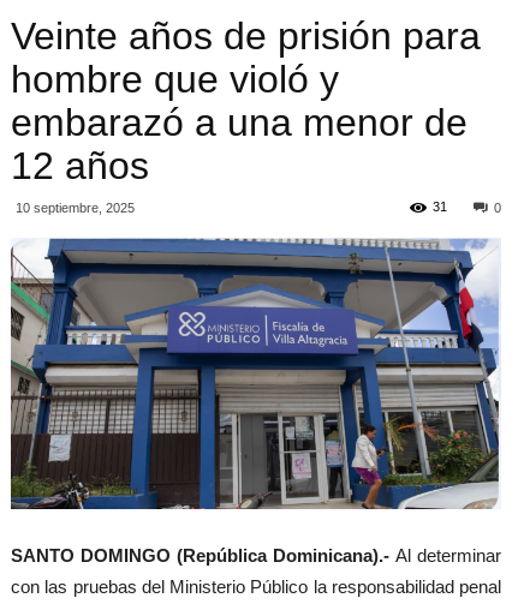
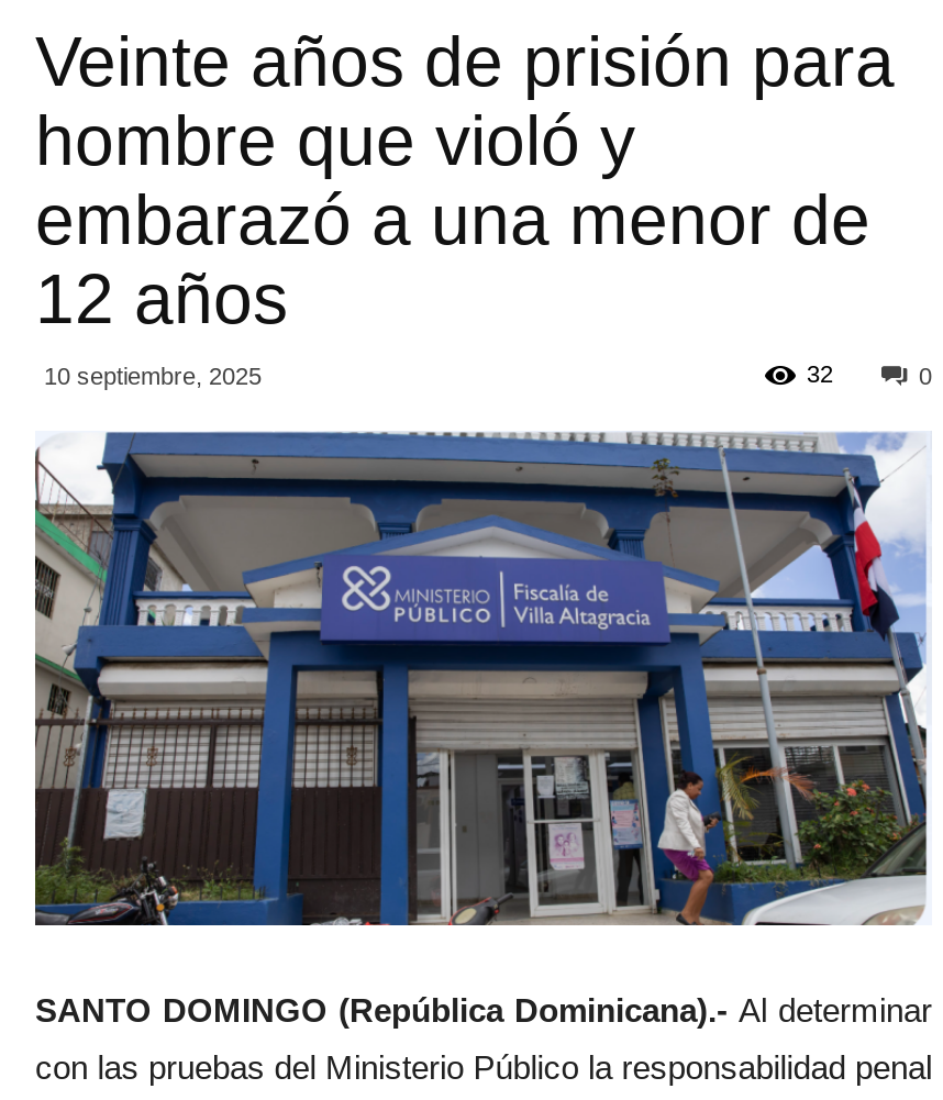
- 31
+ 32
